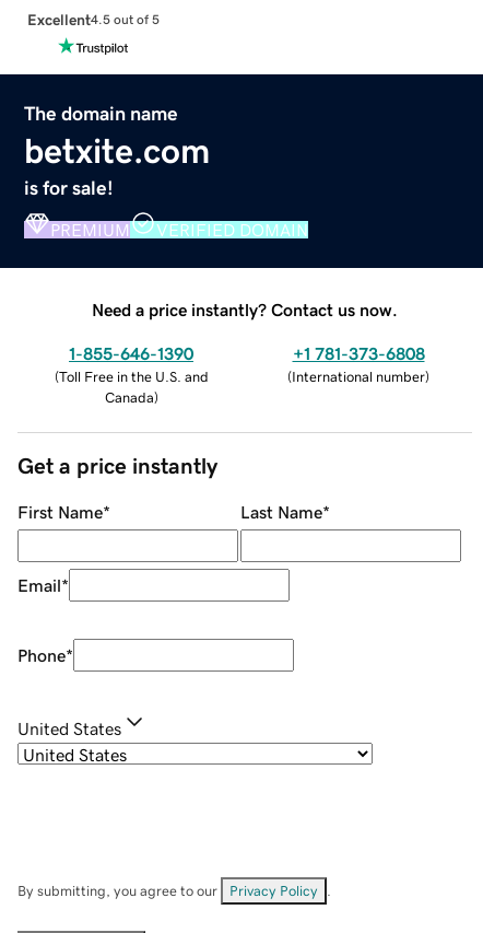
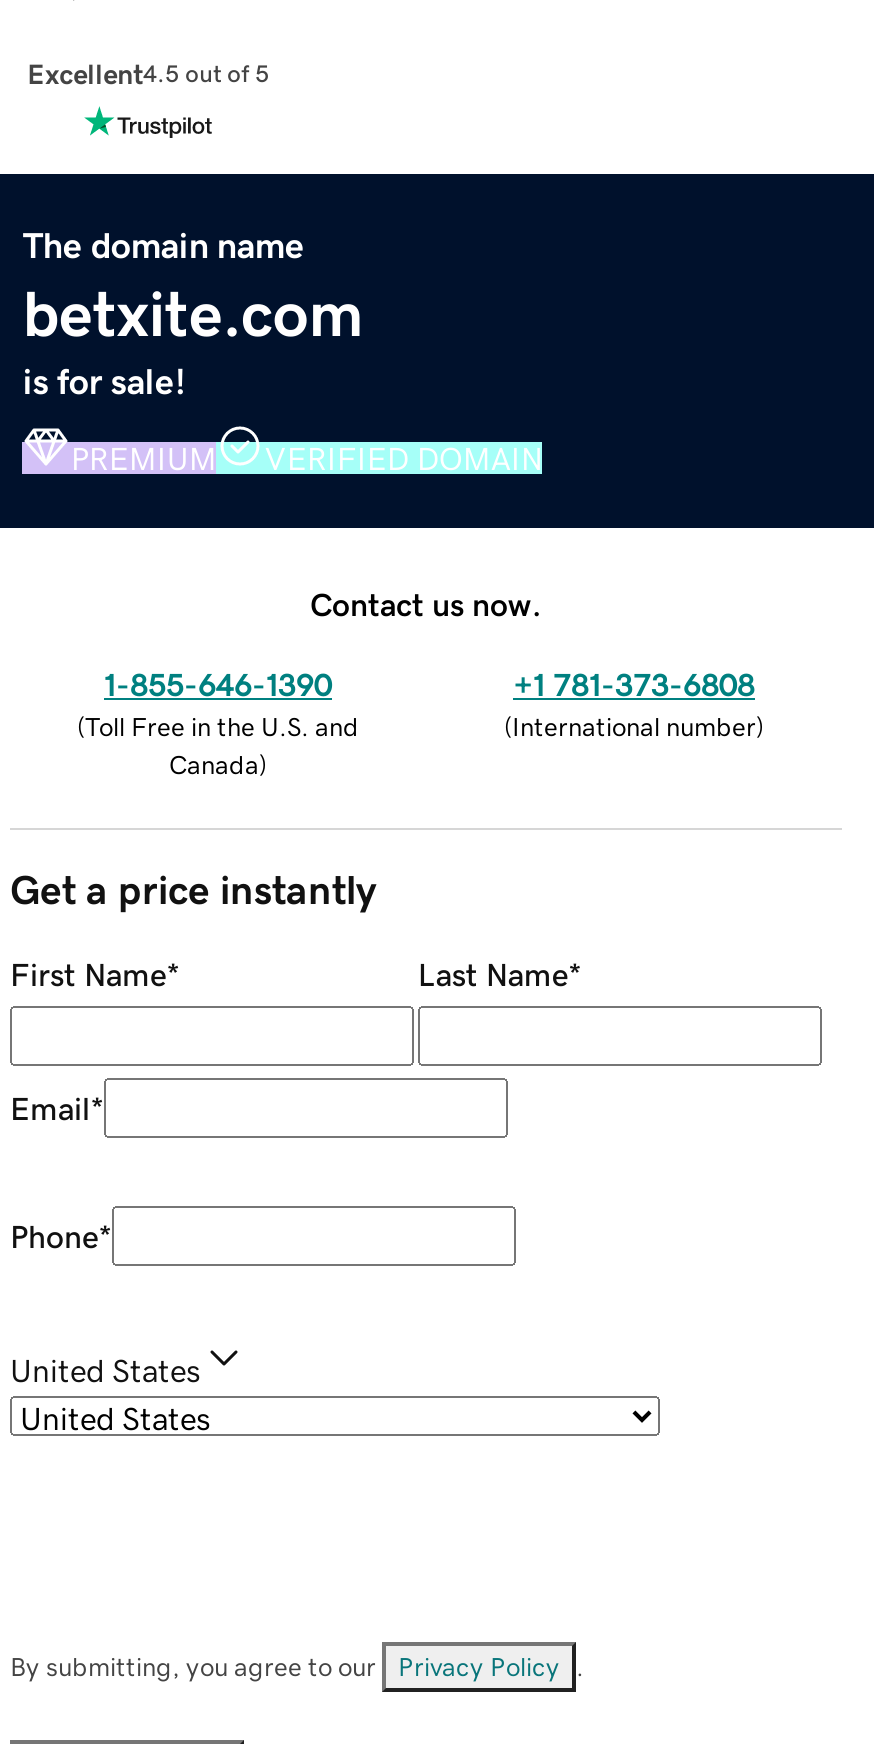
- Need a price instantly? Contact us now.
+ Contact us now.
